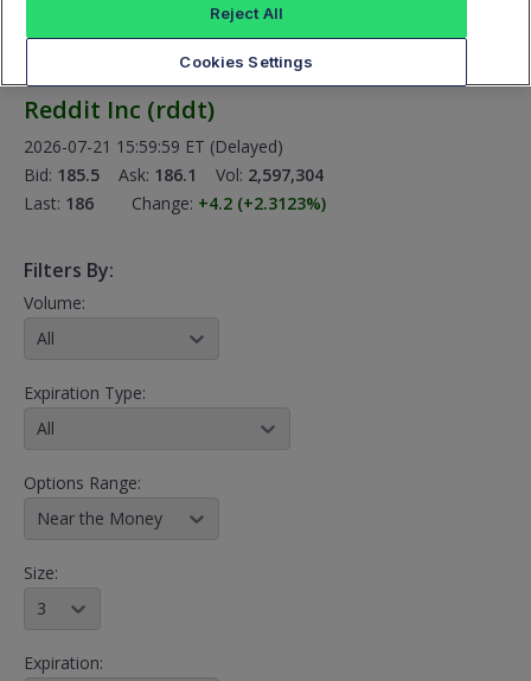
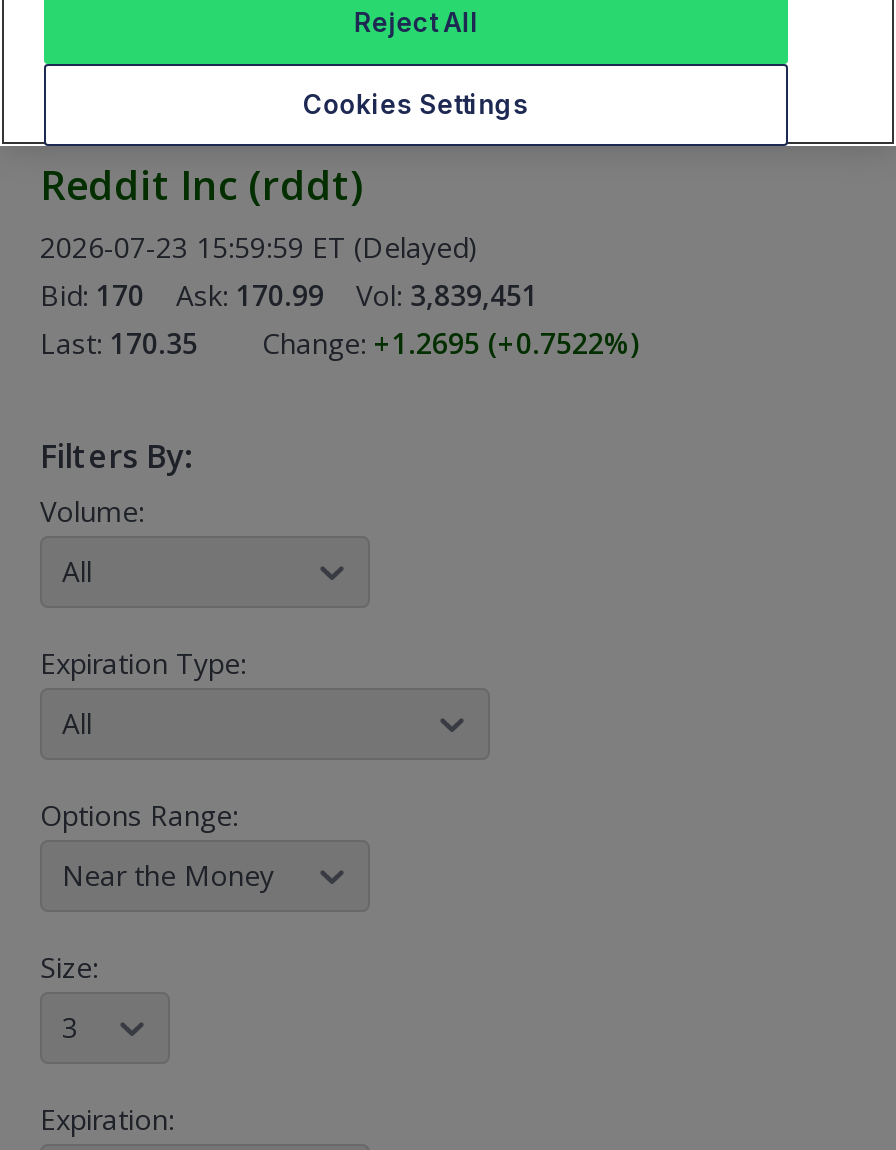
- 2026-07-21 15:59:59 ET (Delayed)
+ 2026-07-23 15:59:59 ET (Delayed)

- Bid: 185.5
+ Bid: 170

- Ask: 186.1
+ Ask: 170.99

- Vol: 2,597,304
+ Vol: 3,839,451

- Last: 186
+ Last: 170.35

- Change: +4.2 (+2.3123%)
+ Change: +1.2695 (+0.7522%)
